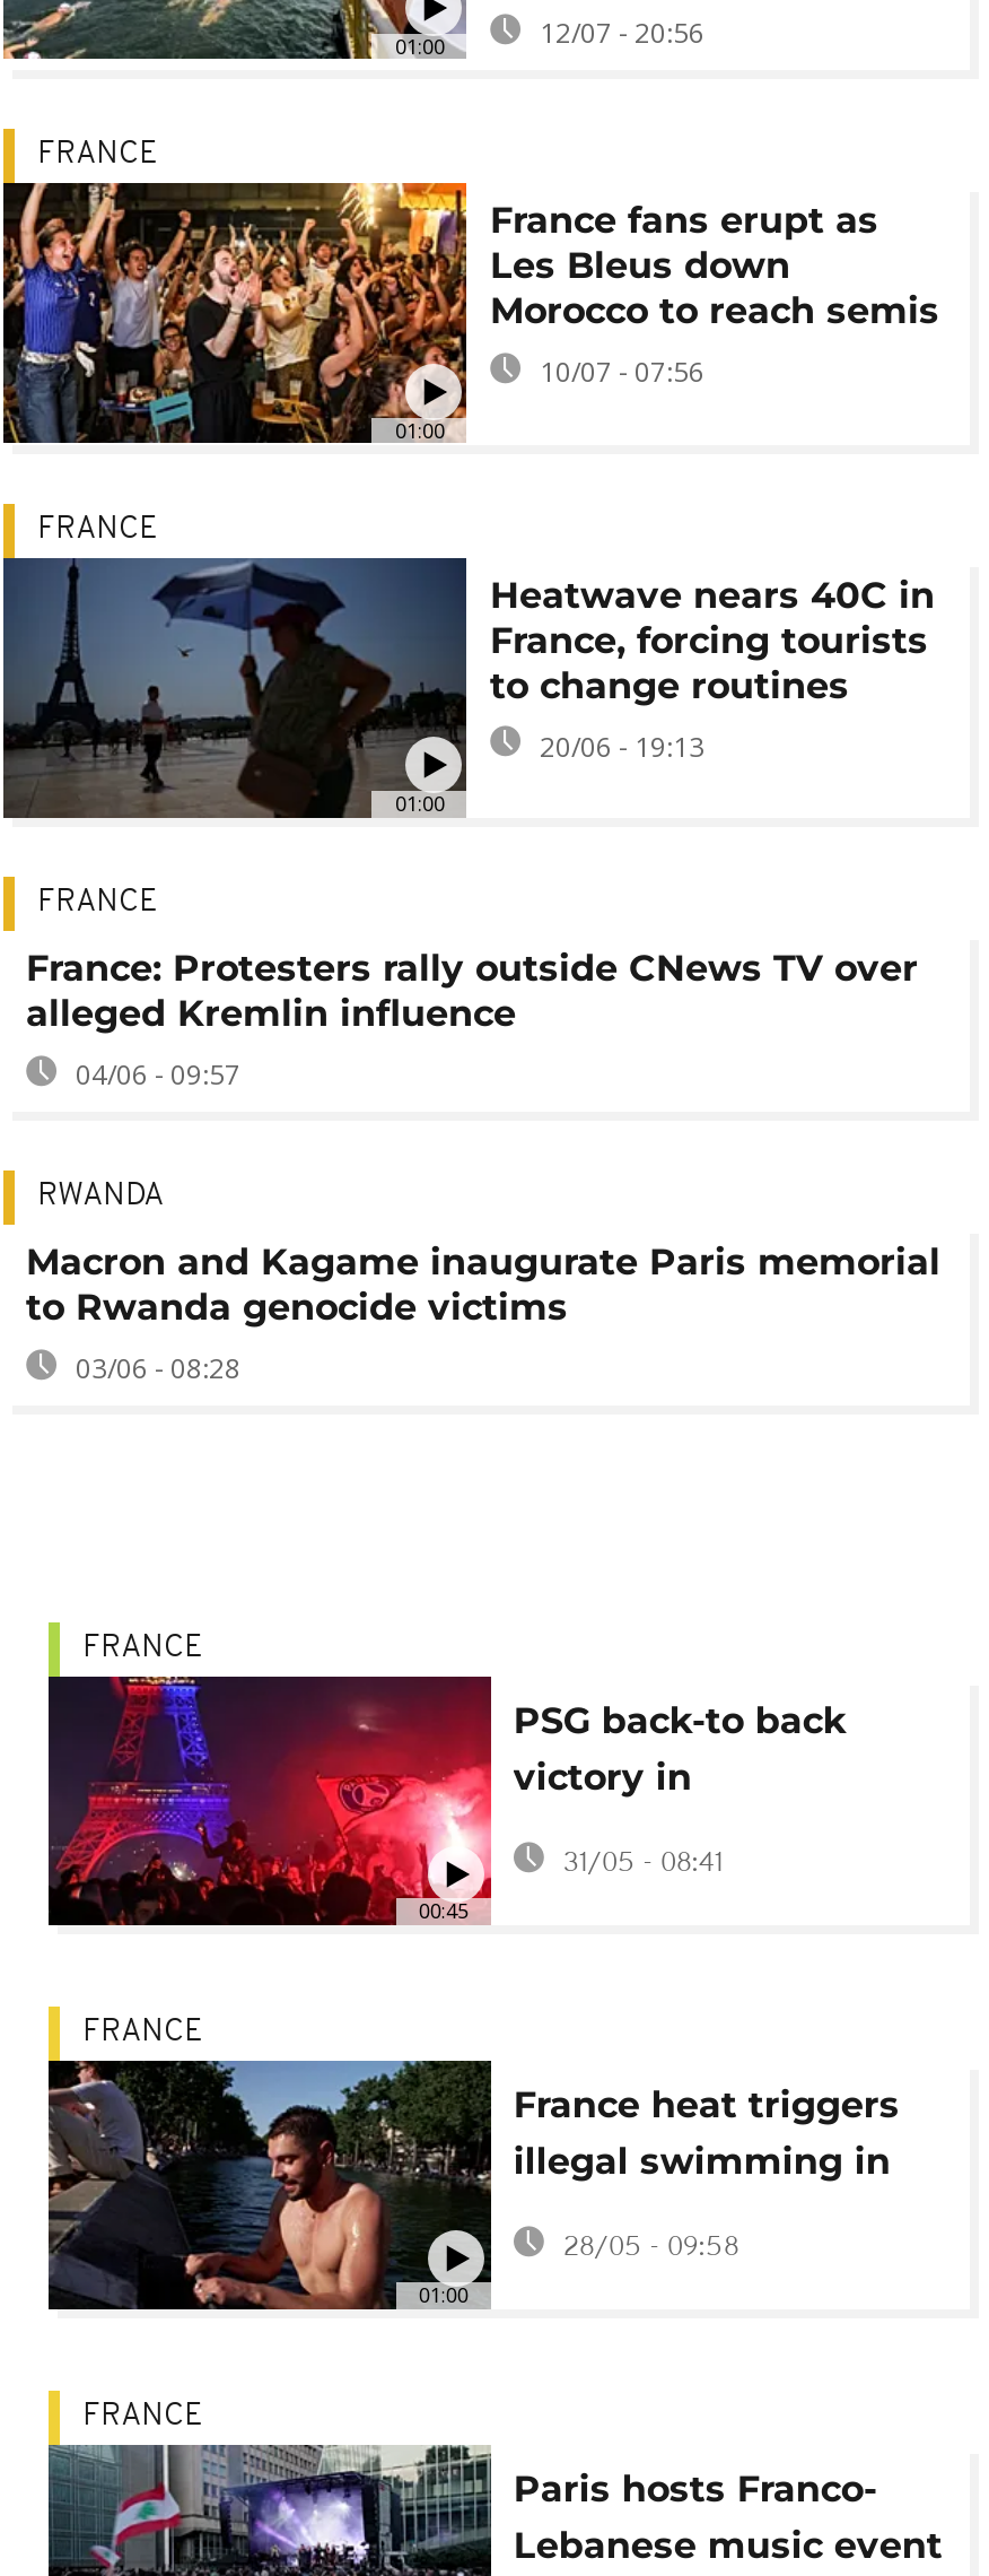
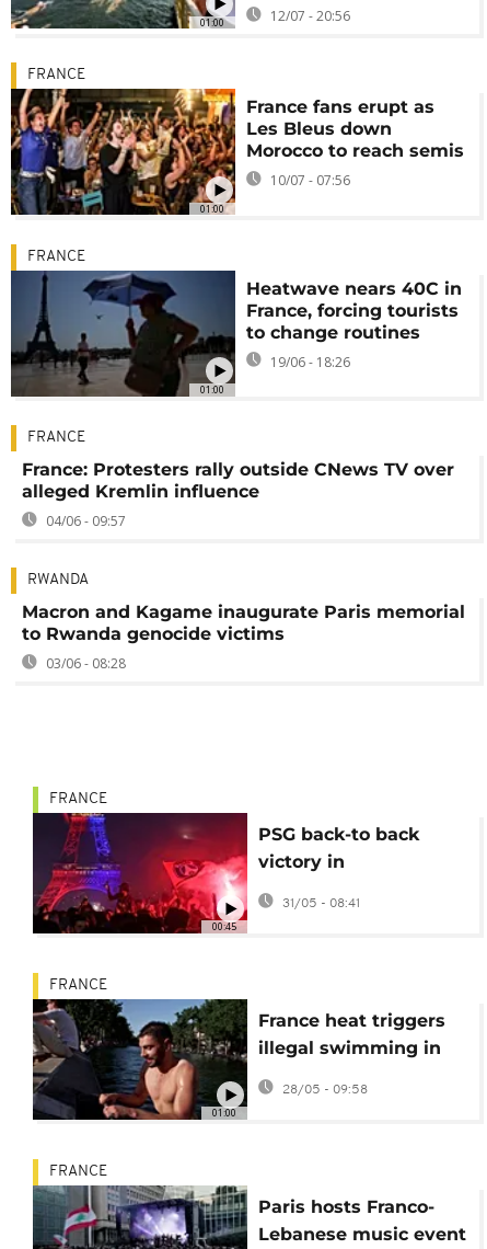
- 20/06 - 19:13
+ 19/06 - 18:26
